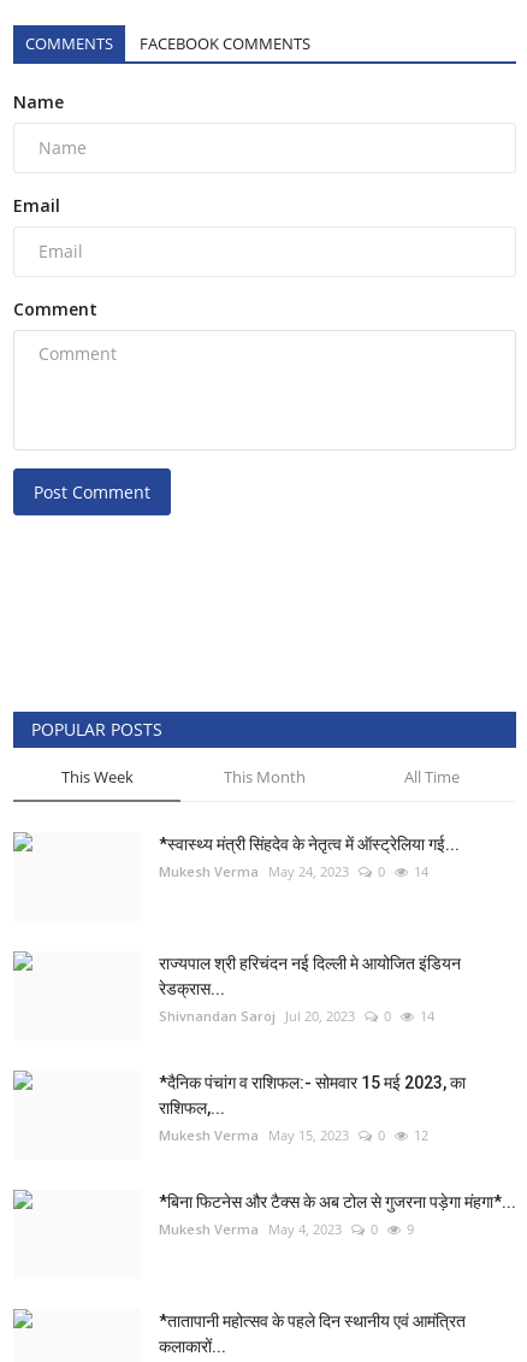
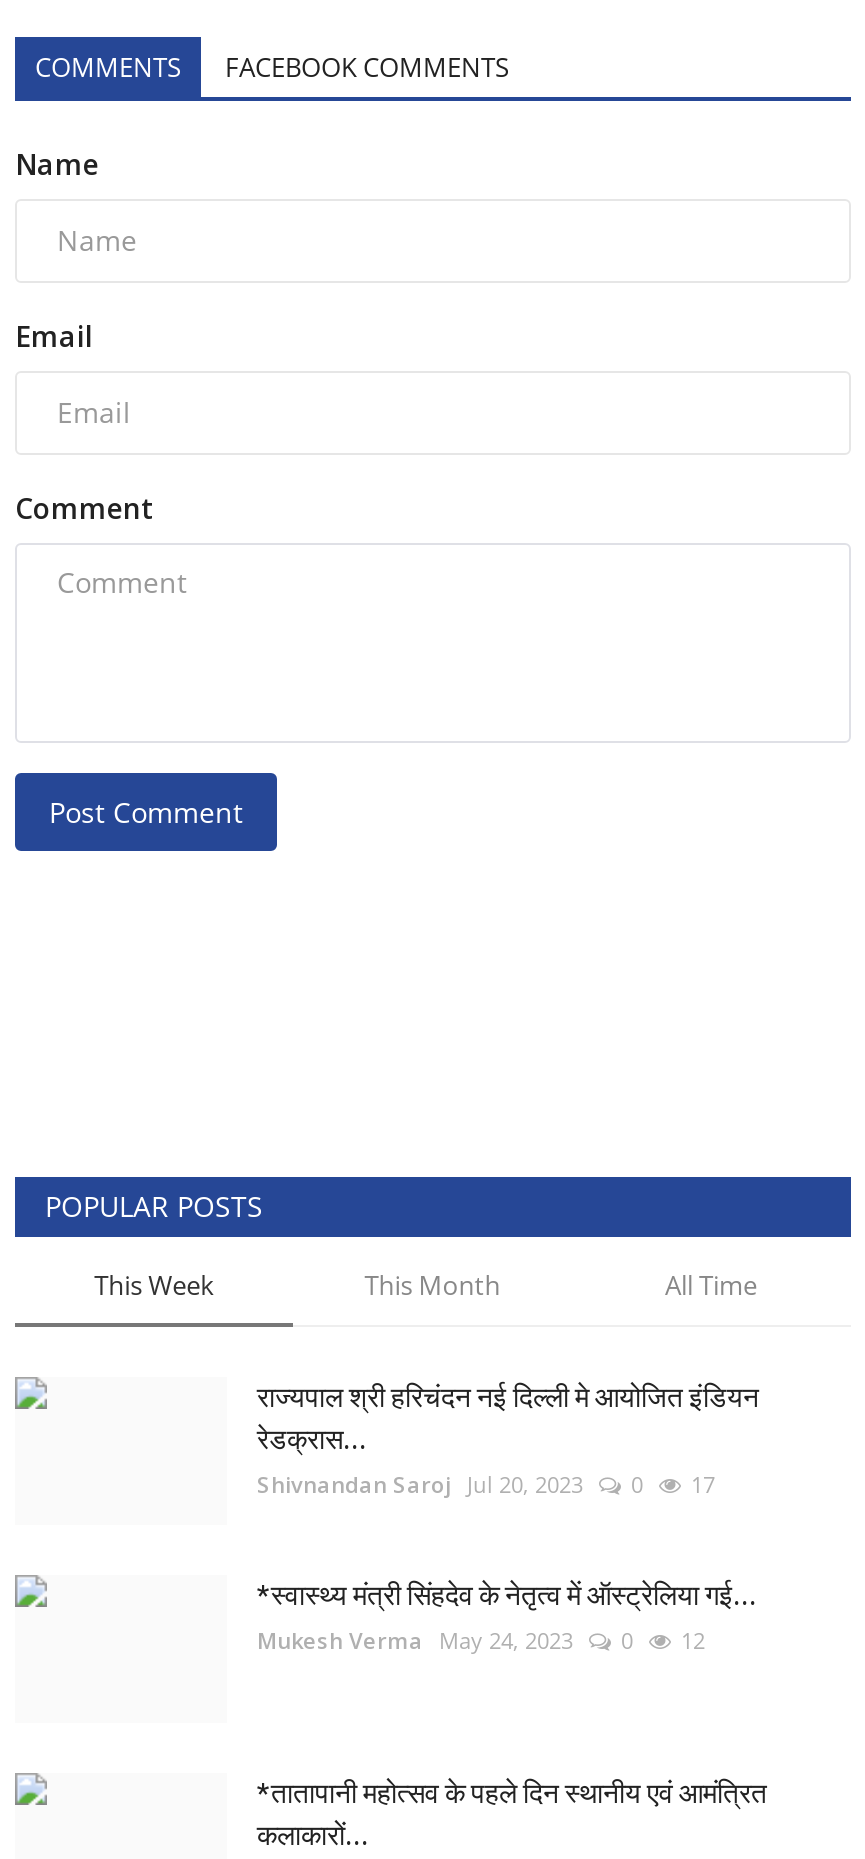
moved down: *स्वास्थ्य मंत्री सिंहदेव के नेतृत्व में ऑस्ट्रेलिया गई... | Mukesh Verma May 24, 2023

- 0
- 14

- Shivnandan Saroj Jul 20, 2023 0 14
+ Shivnandan Saroj Jul 20, 2023 0 17

- *दैनिक पंचांग व राशिफल:- सोमवार 15 मई 2023, का
- राशिफल,...
- Mukesh Verma May 15, 2023

- *बिना फिटनेस और टैक्स के अब टोल से गुजरना पड़ेगा मंहगा*...
- Mukesh Verma May 4, 2023
- 0
- 9
